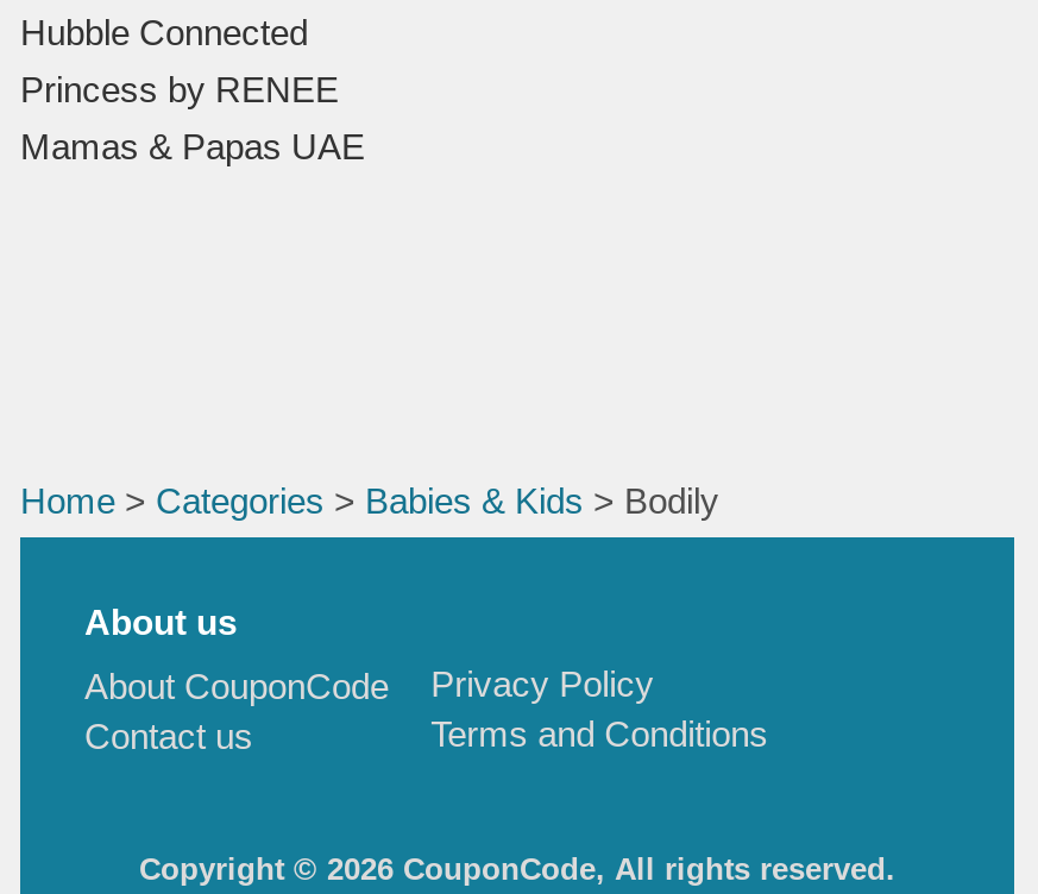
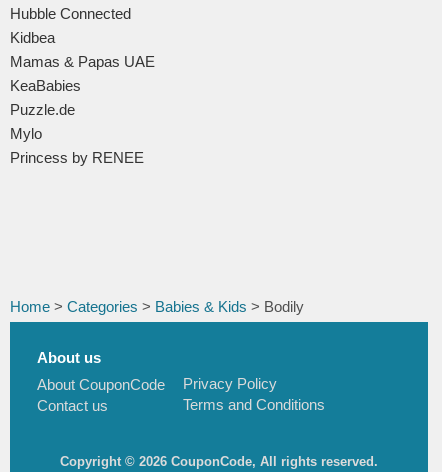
+ Kidbea

moved down: Princess by RENEE

+ KeaBabies
+ Puzzle.de
+ Mylo
